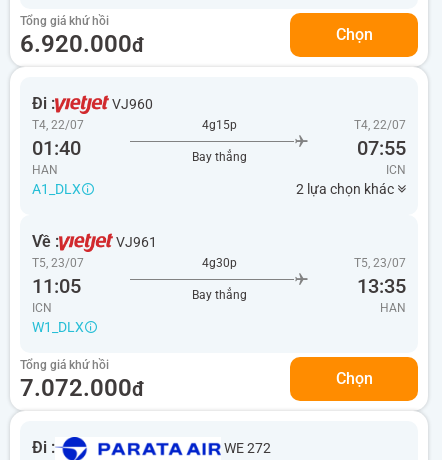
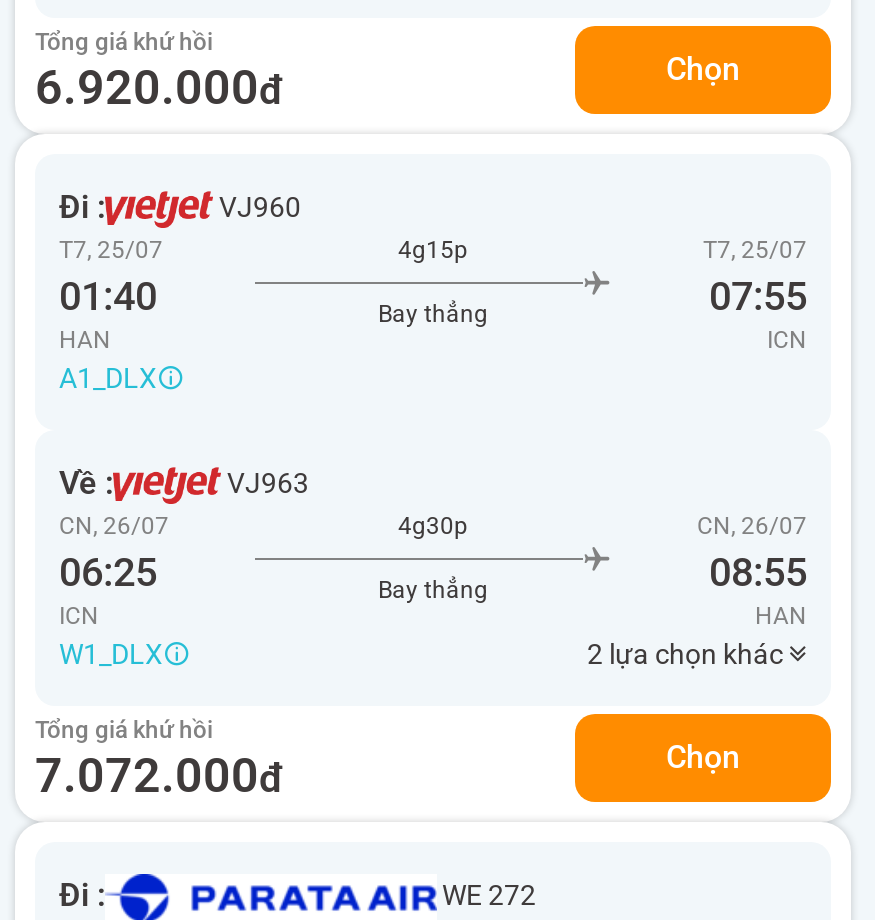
- T4, 22/07
+ T7, 25/07

- T4, 22/07
+ T7, 25/07

- 2 lựa chọn khác

- VJ961
- T5, 23/07
- 11:05
+ VJ963
+ CN, 26/07
+ 06:25

- T5, 23/07
- 13:35
+ CN, 26/07
+ 08:55

+ 2 lựa chọn khác
